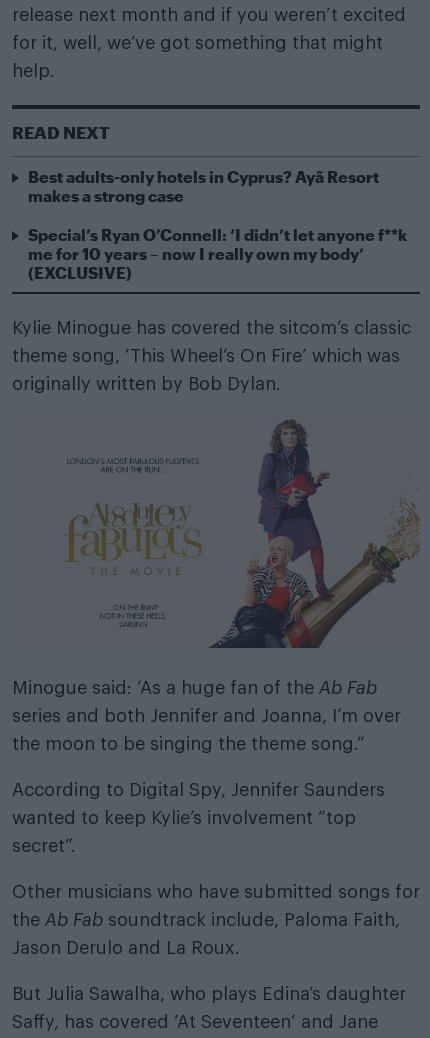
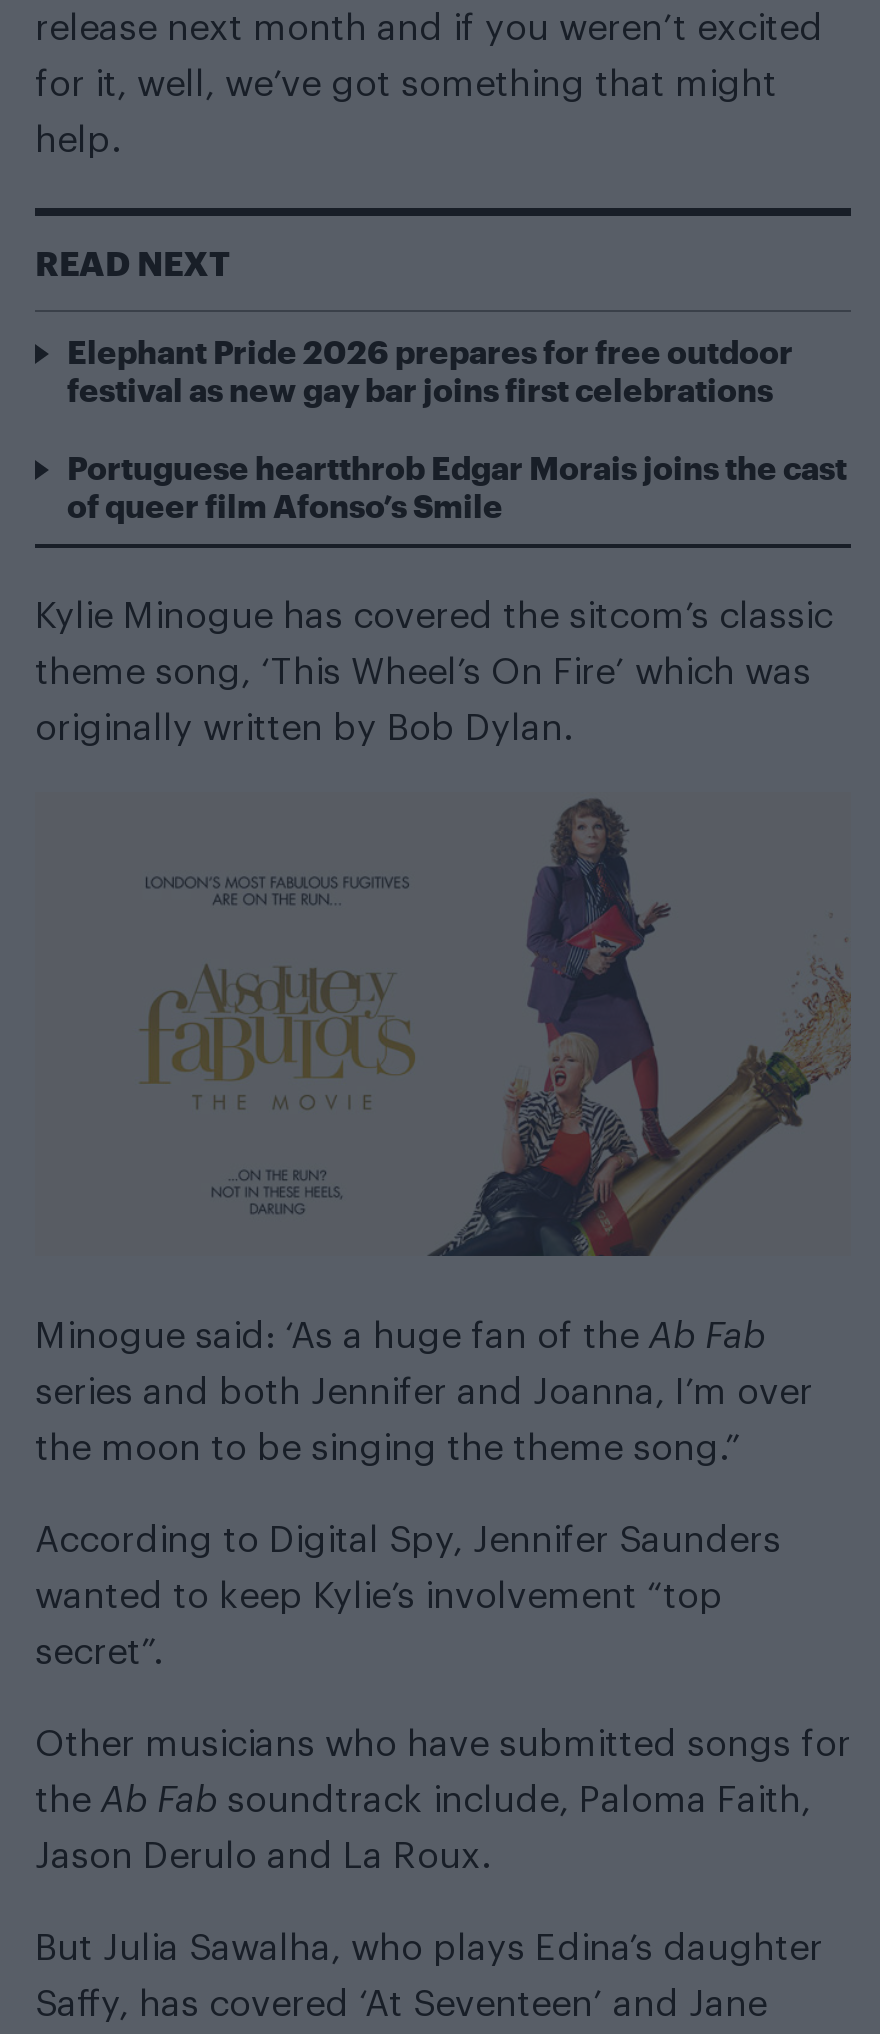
- Best adults-only hotels in Cyprus? Ayã Resort
- makes a strong case
+ Elephant Pride 2026 prepares for free outdoor
+ festival as new gay bar joins first celebrations

- Special’s Ryan O’Connell: ‘I didn’t let anyone f**k
- me for 10 years – now I really own my body’
- (EXCLUSIVE)
+ Portuguese heartthrob Edgar Morais joins the cast
+ of queer film Afonso’s Smile
